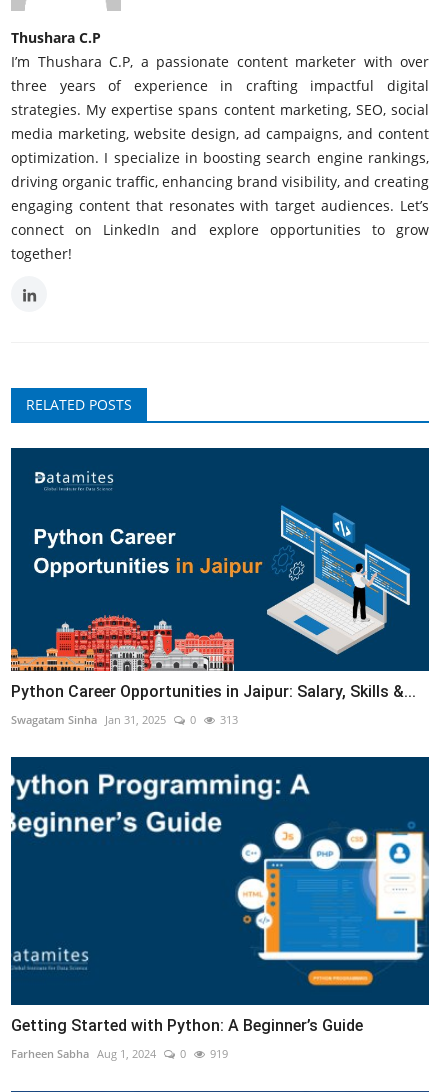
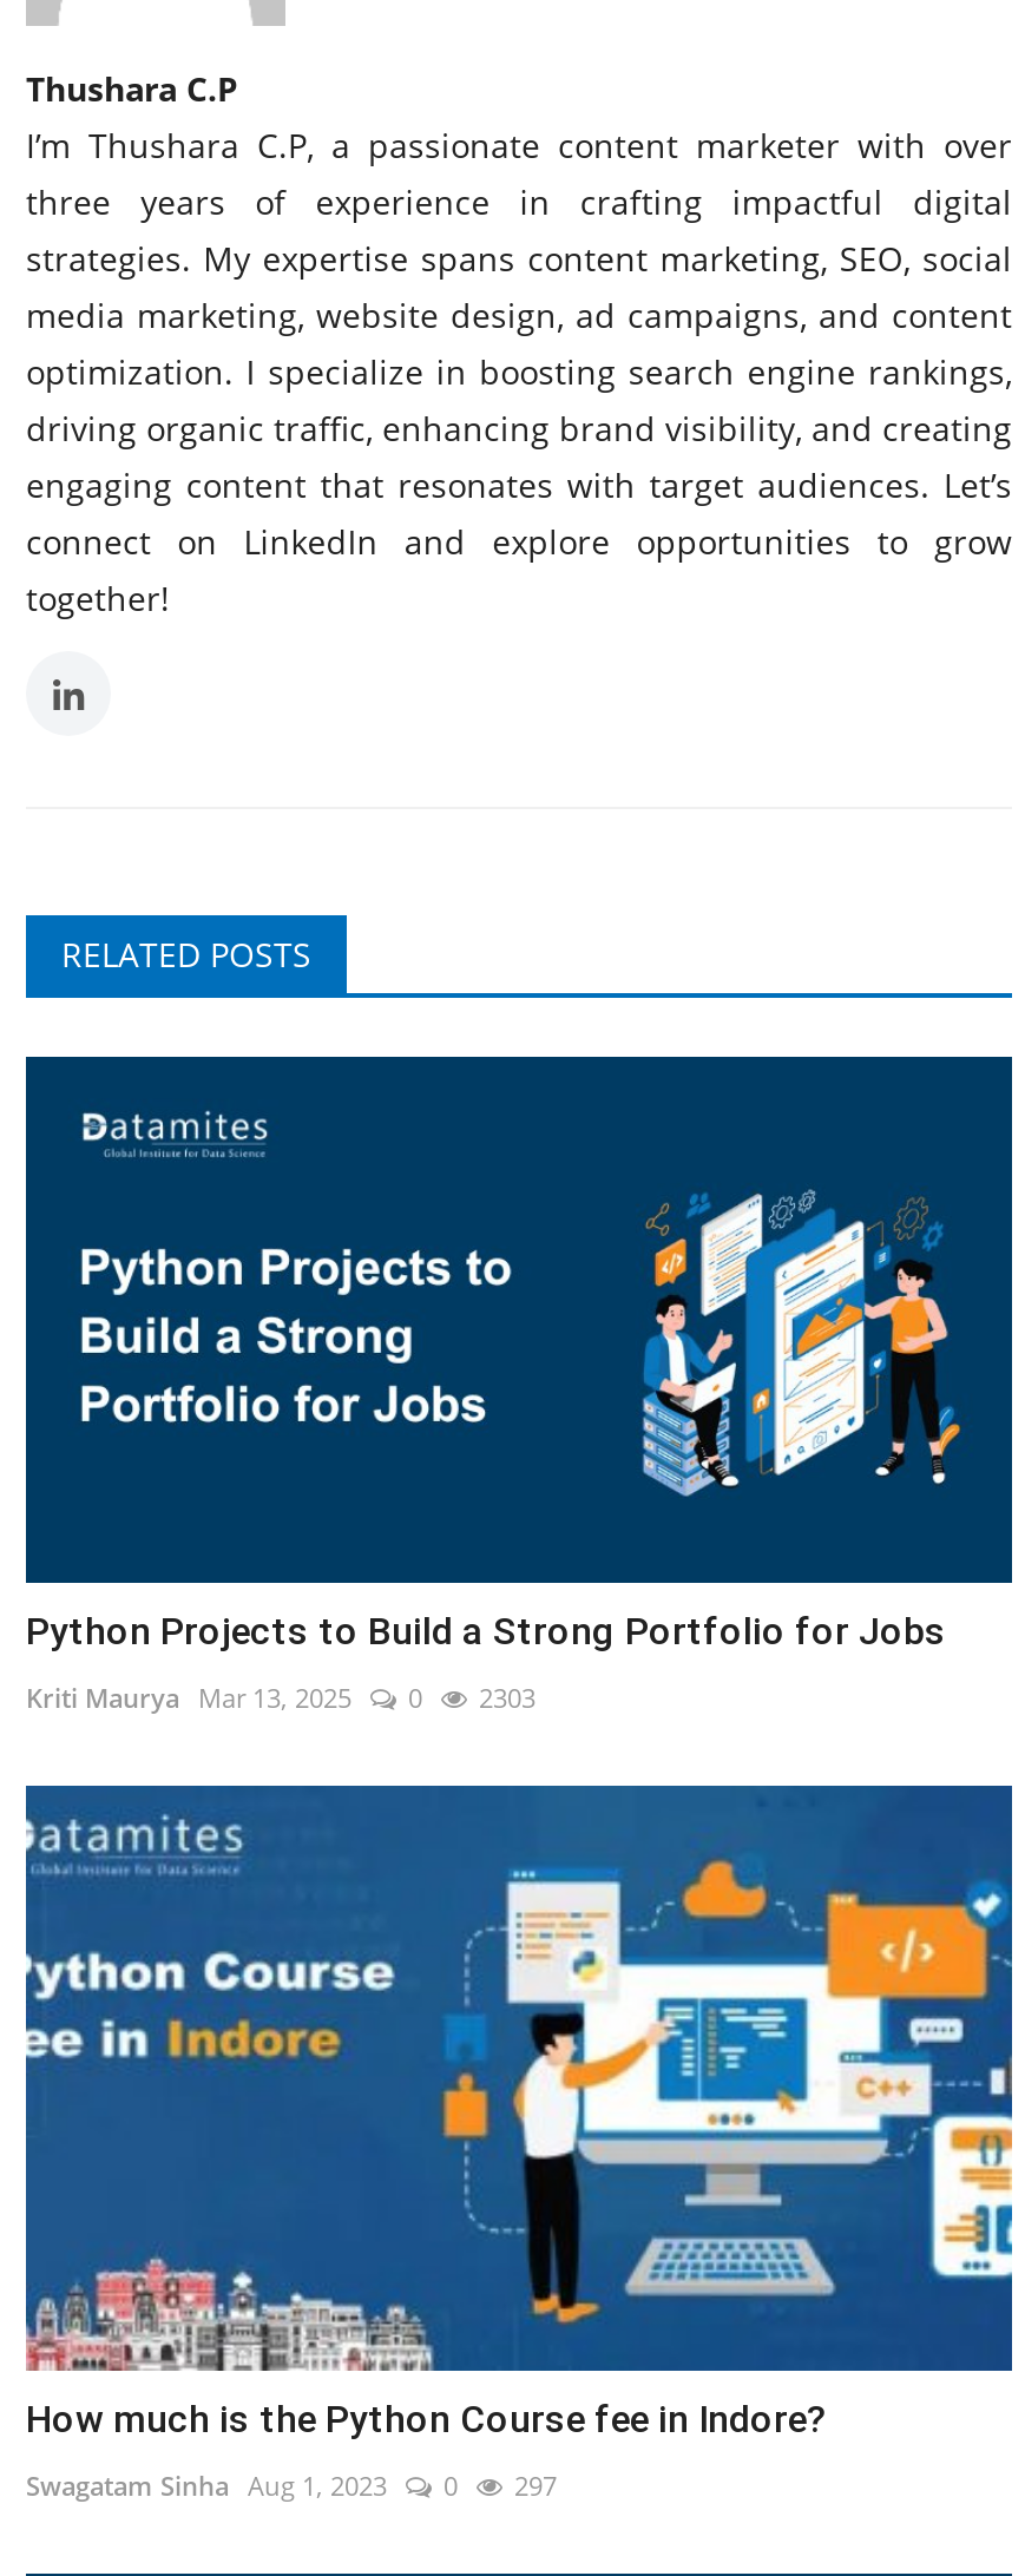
- [image]
- Python Career Opportunities in Jaipur: Salary, Skills &...
+ [image]
+ Python Projects to Build a Strong Portfolio for Jobs

- Swagatam Sinha Jan 31, 2025
+ Kriti Maurya Mar 13, 2025

- 313
+ 2303

- [image]
- Getting Started with Python: A Beginner’s Guide
+ [image]
+ How much is the Python Course fee in Indore?

- Farheen Sabha Aug 1, 2024
+ Swagatam Sinha Aug 1, 2023

- 919
+ 297
